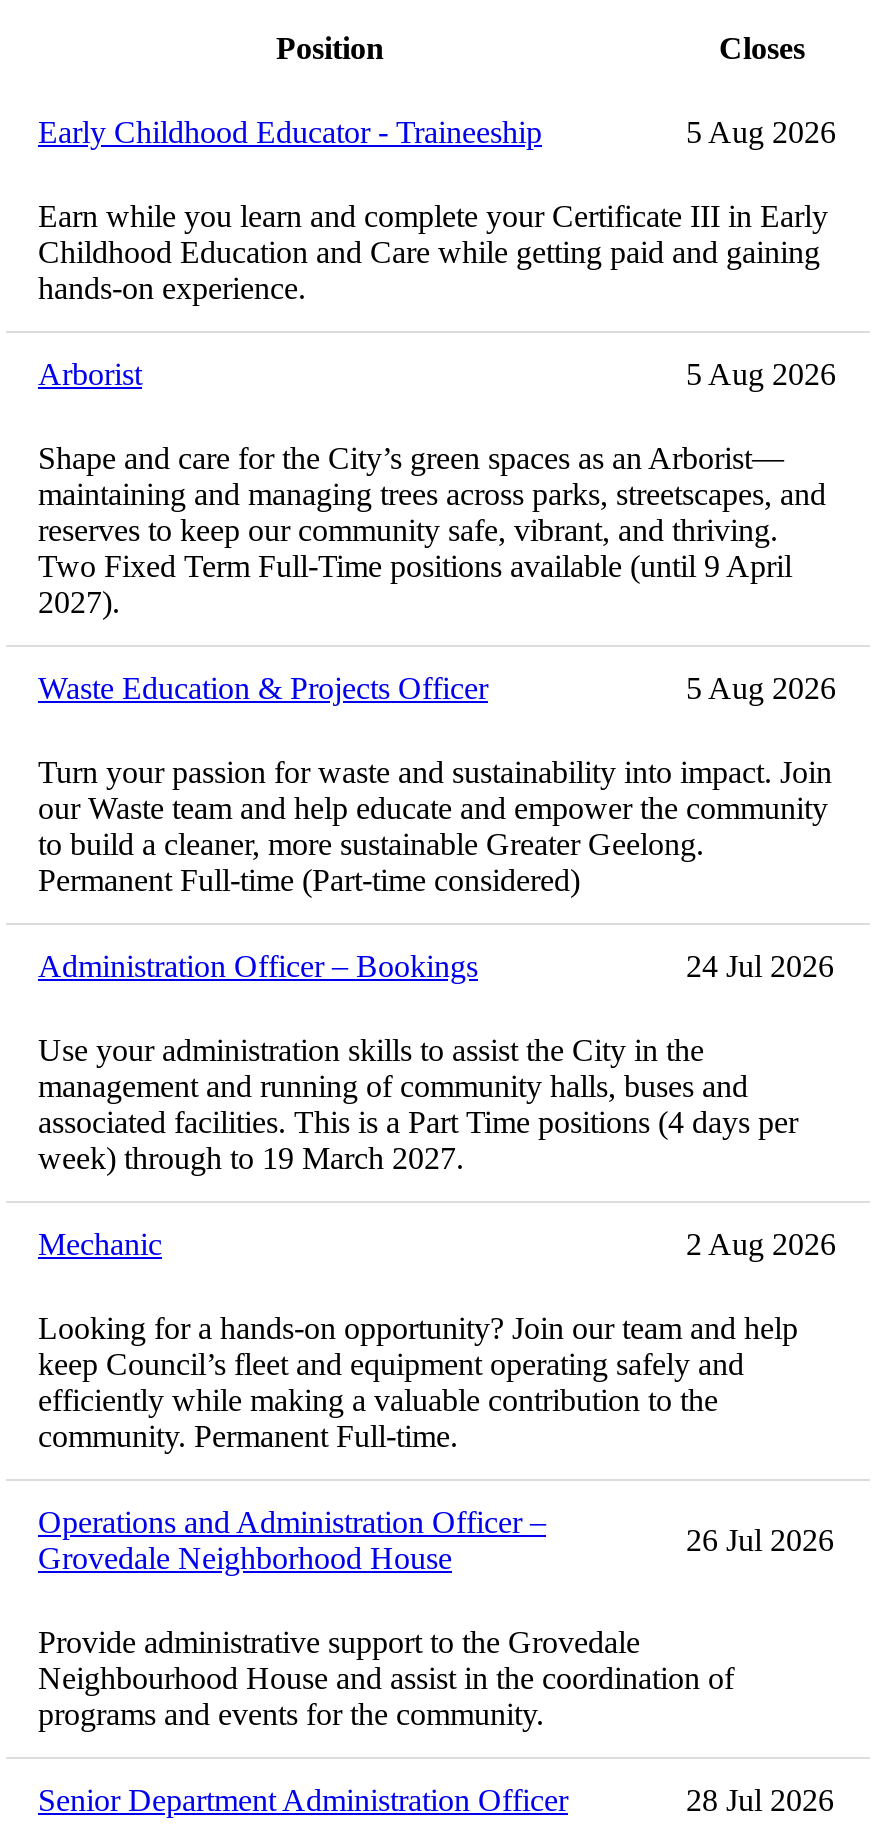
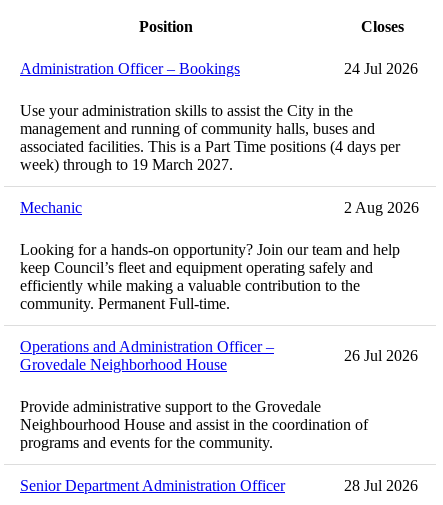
- Early Childhood Educator - Traineeship
- 5 Aug 2026
- Earn while you learn and complete your Certificate III in Early
- Childhood Education and Care while getting paid and gaining
- hands-on experience.
- Arborist
- 5 Aug 2026
- Shape and care for the City’s green spaces as an Arborist—
- maintaining and managing trees across parks, streetscapes, and
- reserves to keep our community safe, vibrant, and thriving.
- Two Fixed Term Full-Time positions available (until 9 April
- 2027).
- Waste Education & Projects Officer
- 5 Aug 2026
- Turn your passion for waste and sustainability into impact. Join
- our Waste team and help educate and empower the community
- to build a cleaner, more sustainable Greater Geelong.
- Permanent Full-time (Part-time considered)
